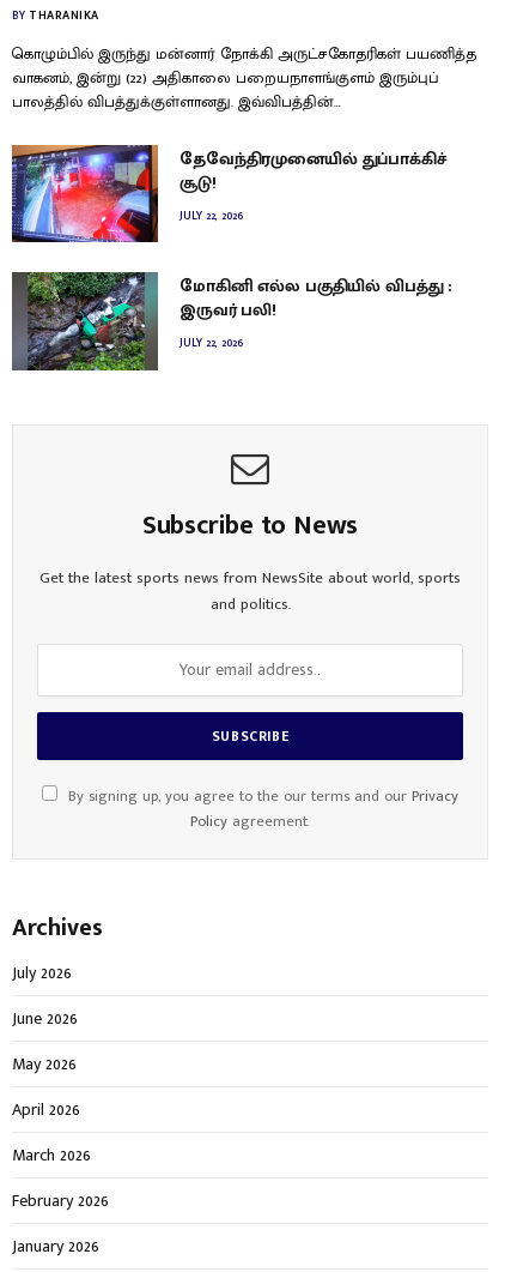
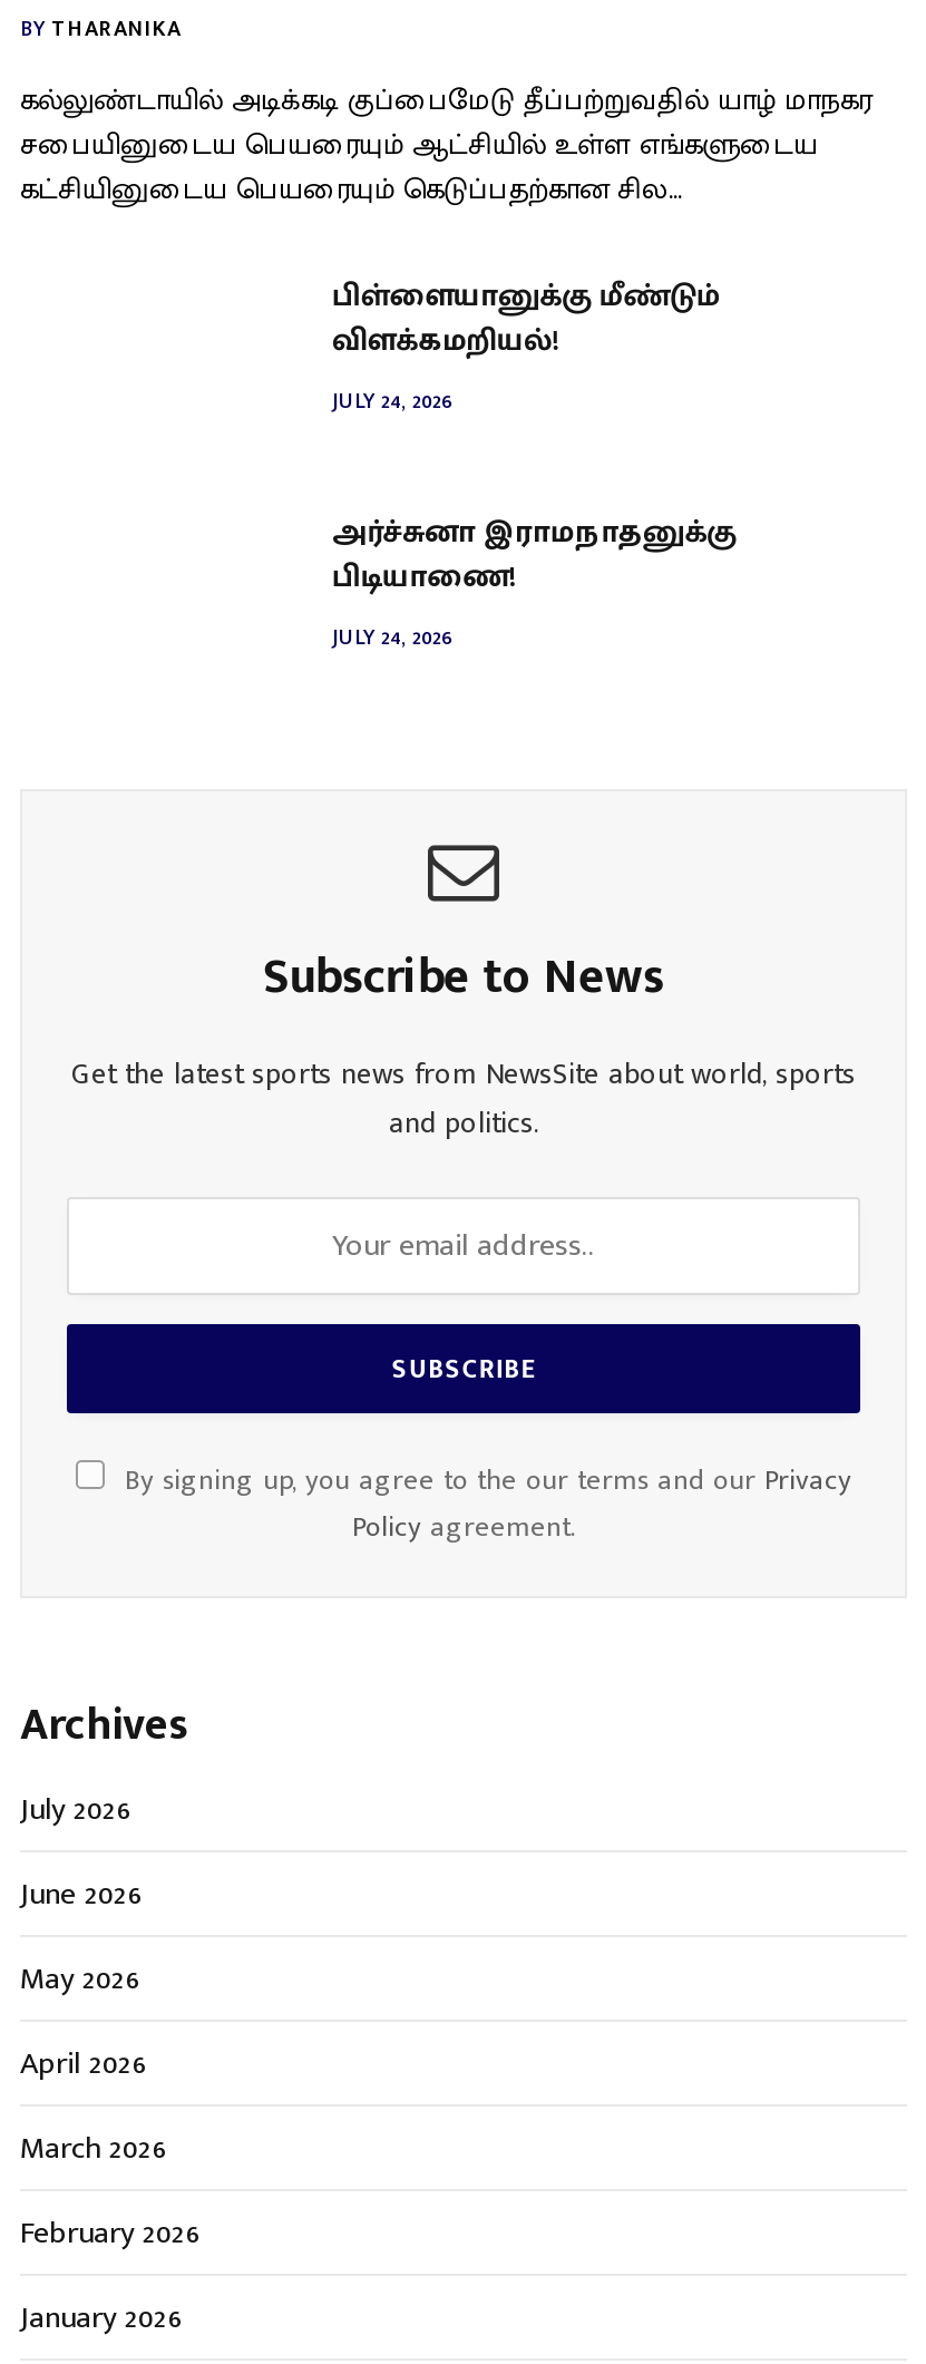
- கொழும்பில் இருந்து மன்னார் நோக்கி அருட்சகோதரிகள் பயணித்த
- வாகனம், இன்று (22) அதிகாலை பறையநாளங்குளம் இரும்புப்
- பாலத்தில் விபத்துக்குள்ளானது. இவ்விபத்தின்…
+ கல்லுண்டாயில் அடிக்கடி குப்பைமேடு தீப்பற்றுவதில் யாழ் மாநகர
+ சபையினுடைய பெயரையும் ஆட்சியில் உள்ள எங்களுடைய
+ கட்சியினுடைய பெயரையும் கெடுப்பதற்கான சில…

- [image]

- தேவேந்திரமுனையில் துப்பாக்கிச்
- சூடு!
- JULY 22, 2026
+ பிள்ளையானுக்கு மீண்டும்
+ விளக்கமறியல்!
+ JULY 24, 2026

- [image]

- மோகினி எல்ல பகுதியில் விபத்து :
- இருவர் பலி!
- JULY 22, 2026
+ அர்ச்சுனா இராமநாதனுக்கு
+ பிடியாணை!
+ JULY 24, 2026
